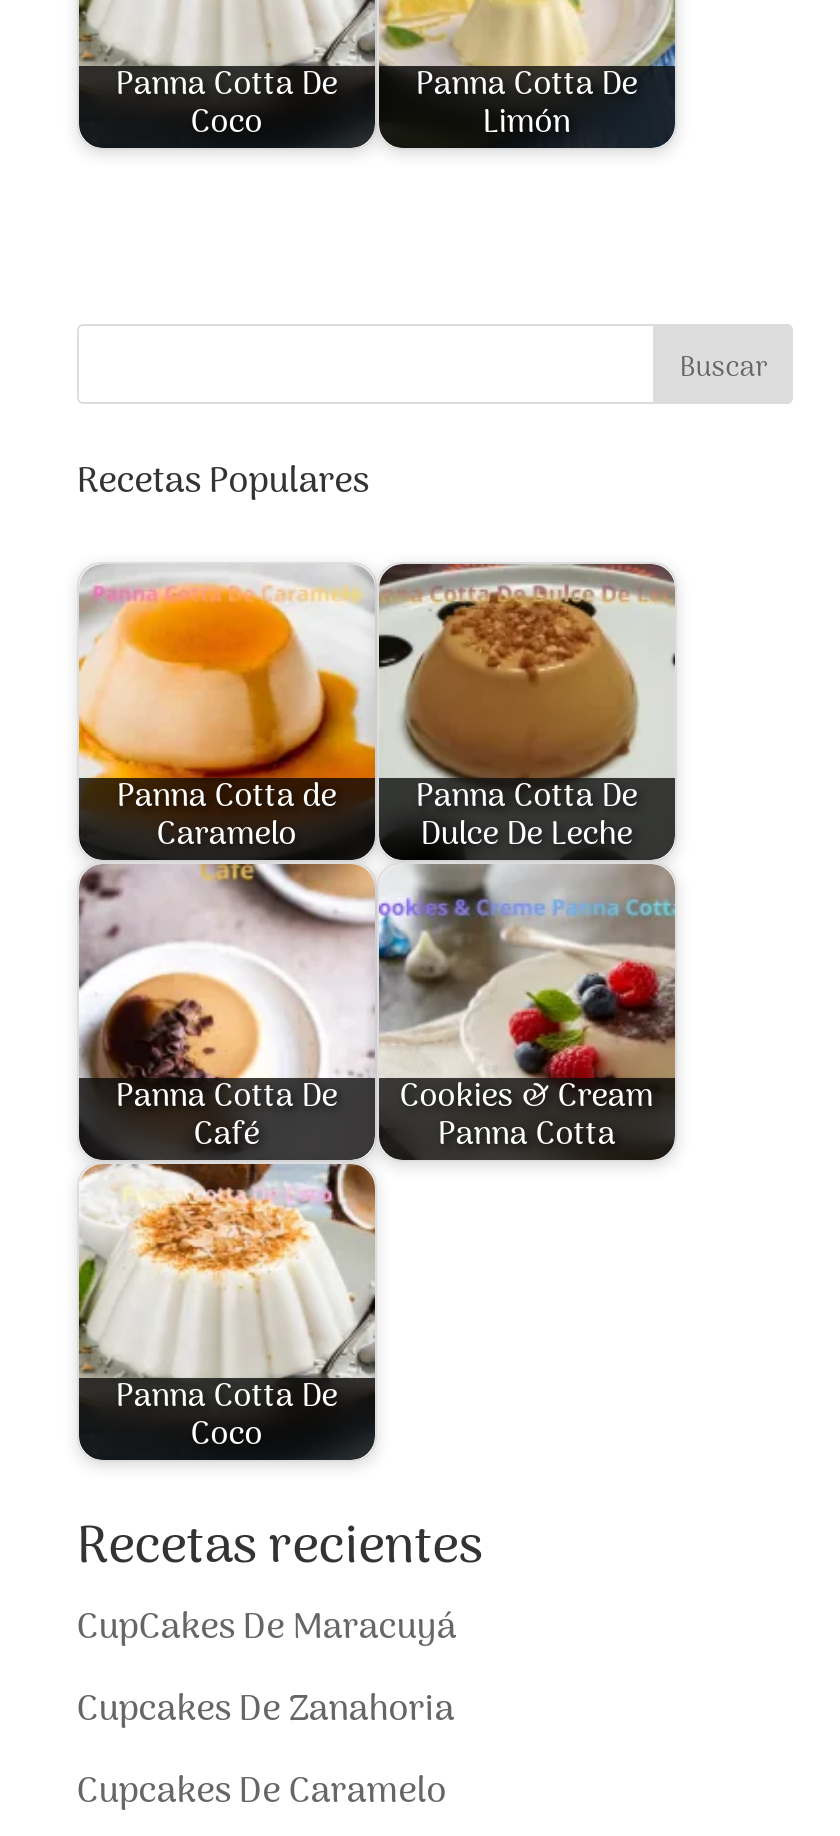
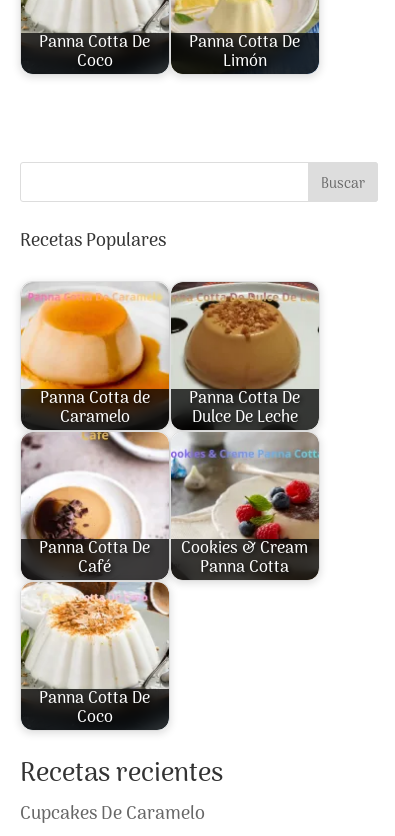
- CupCakes De Maracuyá
- Cupcakes De Zanahoria
